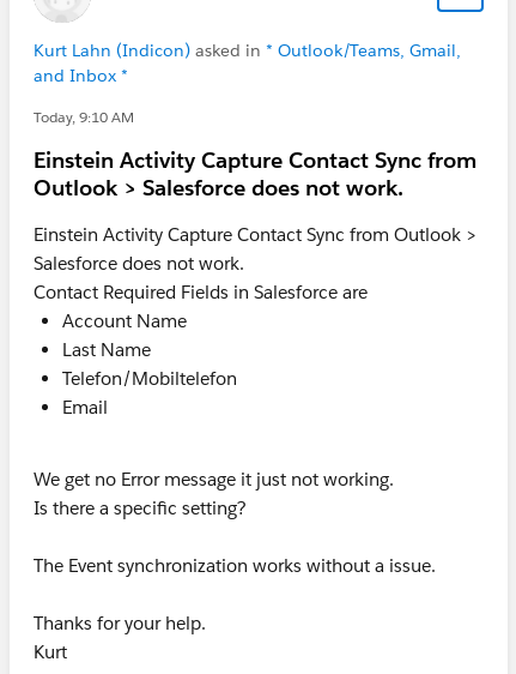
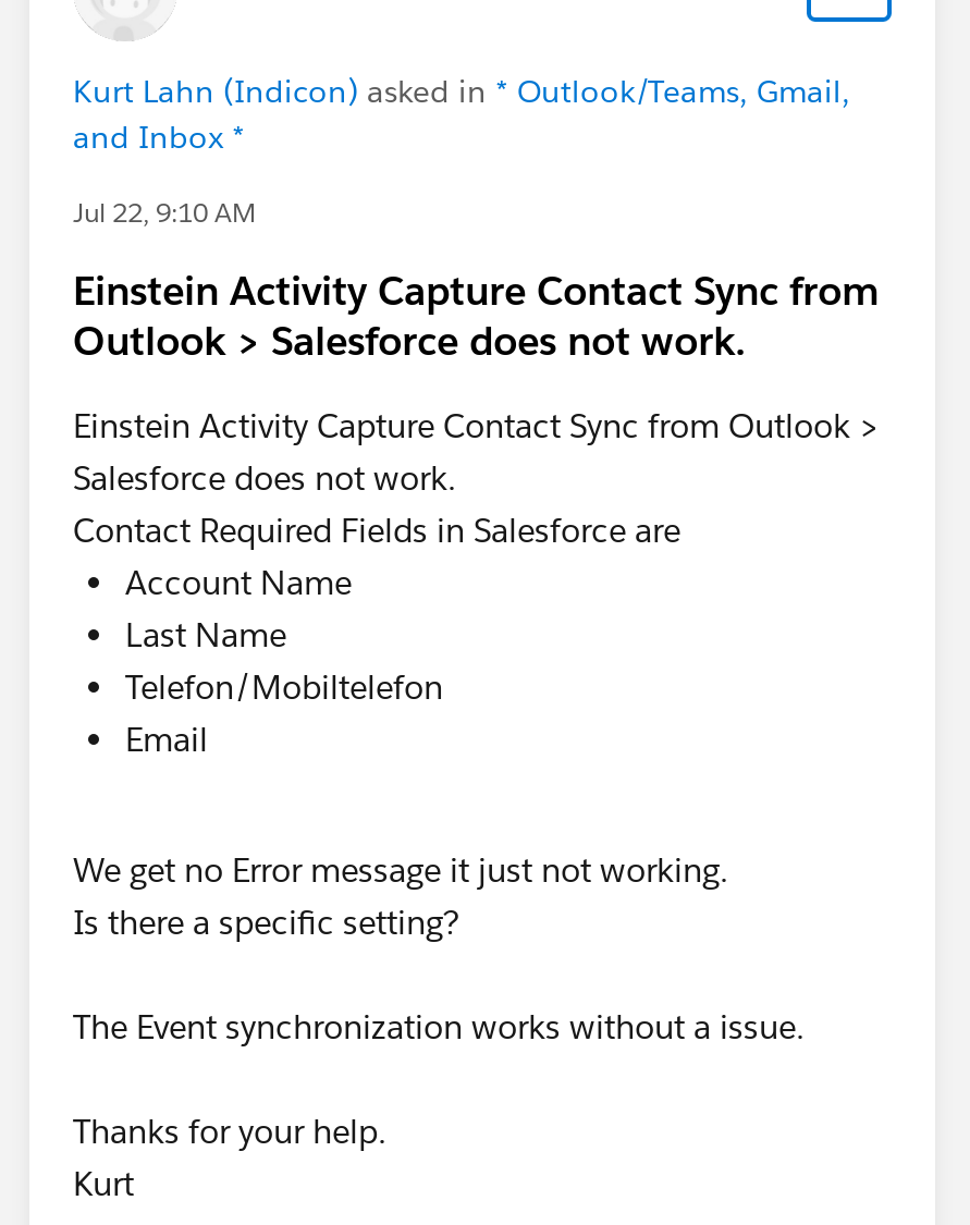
- Today, 9:10 AM
+ Jul 22, 9:10 AM
